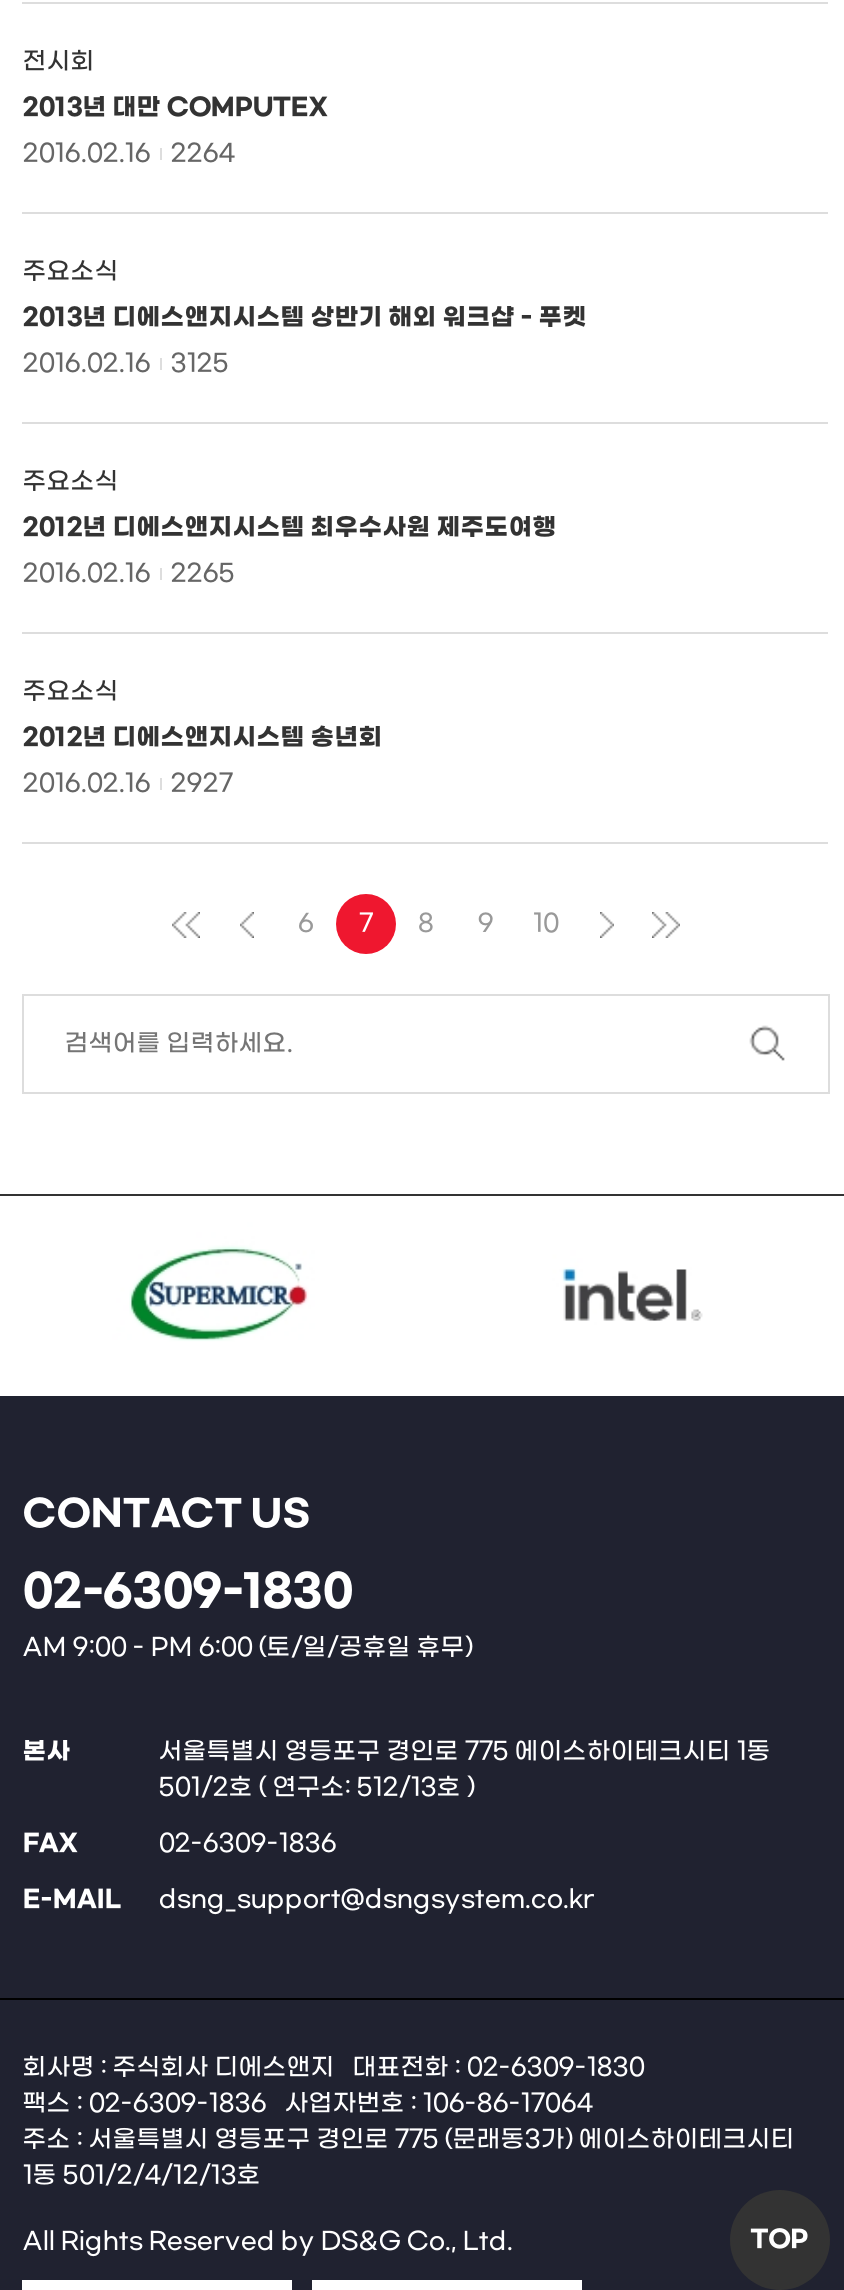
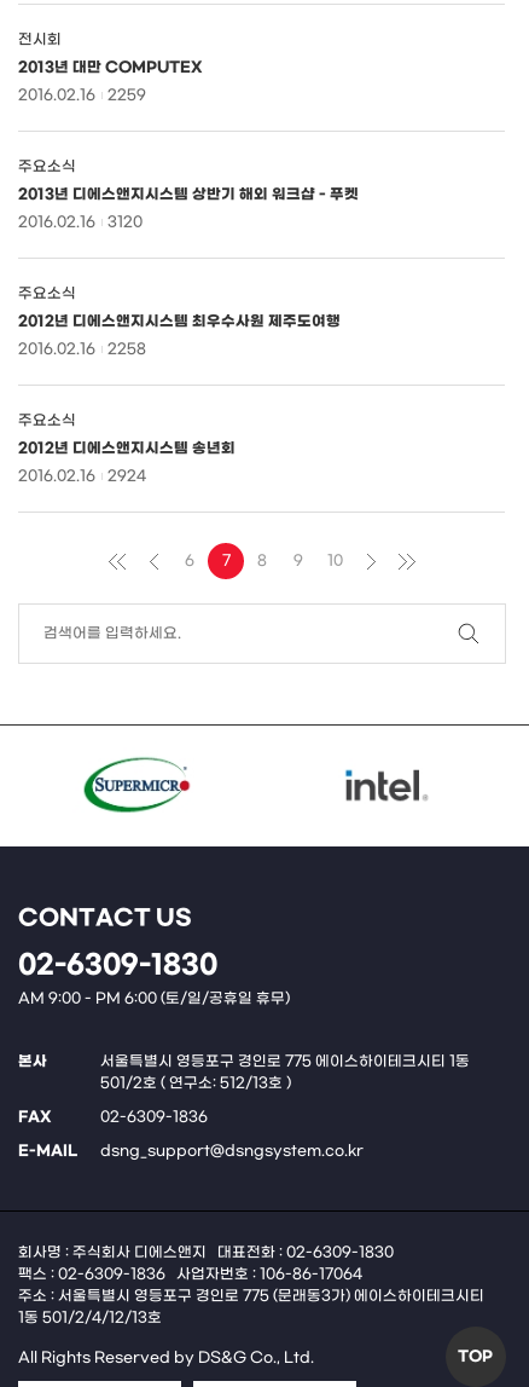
- 2016.02.16 2264
+ 2016.02.16 2259

- 2016.02.16 3125
+ 2016.02.16 3120

- 2016.02.16 2265
+ 2016.02.16 2258

- 2016.02.16 2927
+ 2016.02.16 2924
